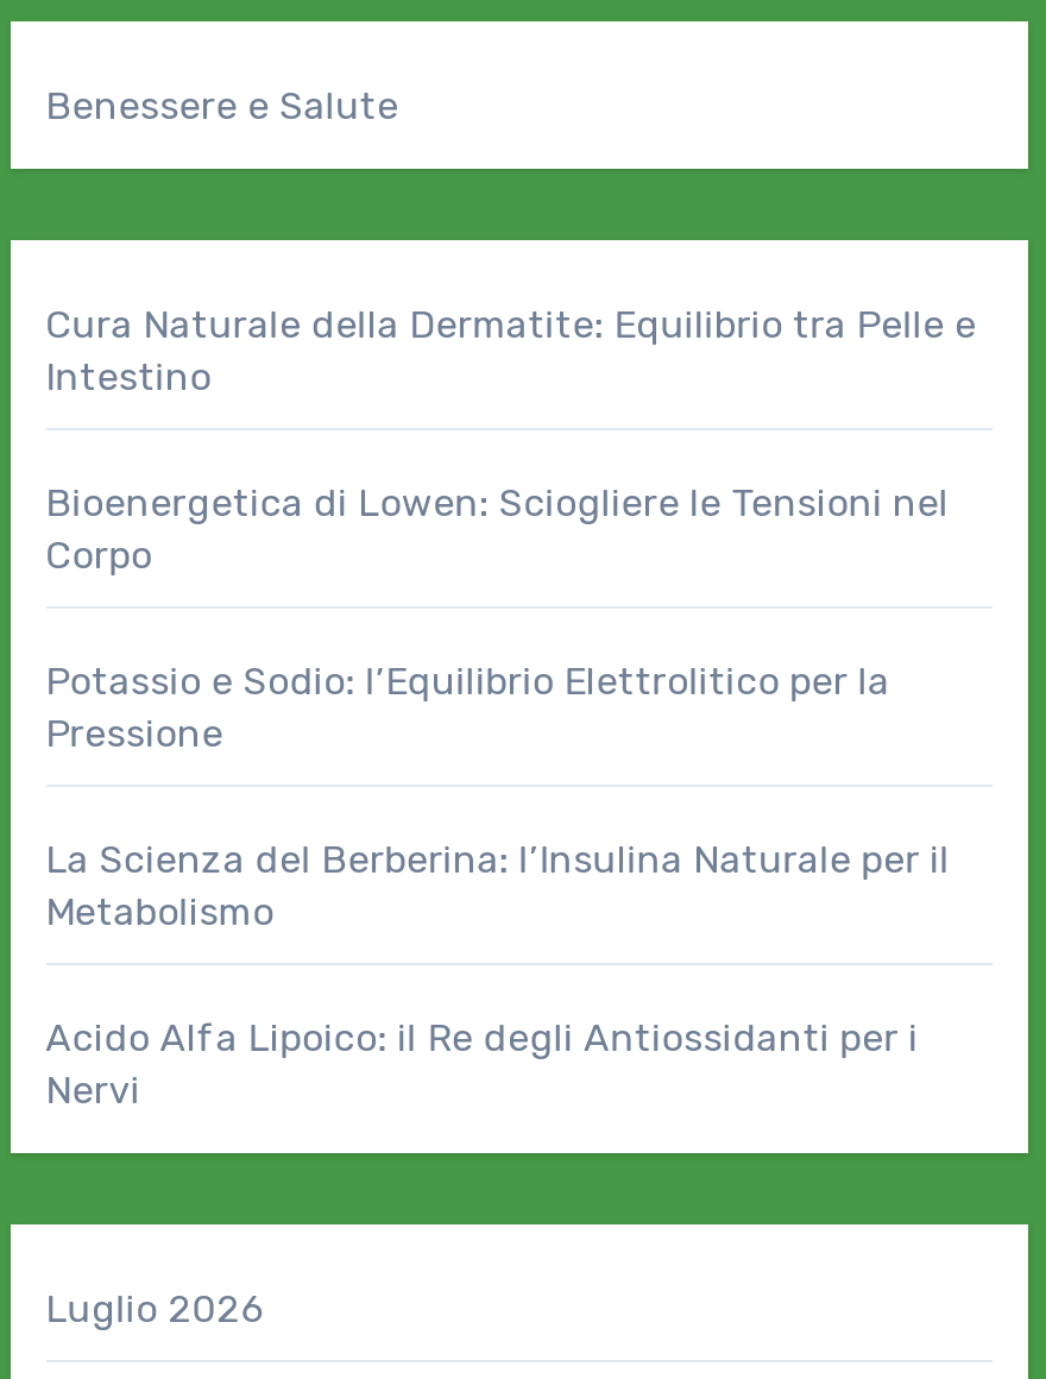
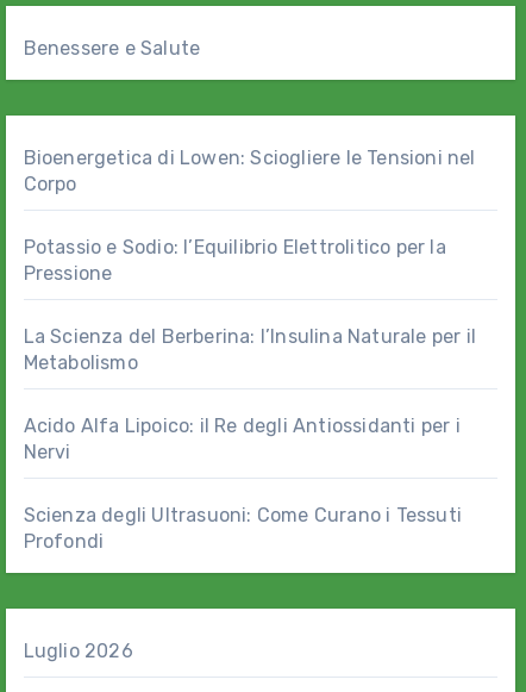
- Cura Naturale della Dermatite: Equilibrio tra Pelle e
- Intestino

moved up: Bioenergetica di Lowen: Sciogliere le Tensioni nel | Corpo | Potassio e Sodio: l’Equilibrio Elettrolitico per la | Pressione | La Scienza del Berberina: l’Insulina Naturale per il | Metabolismo | Acido Alfa Lipoico: il Re degli Antiossidanti per i | Nervi

+ Scienza degli Ultrasuoni: Come Curano i Tessuti
+ Profondi
